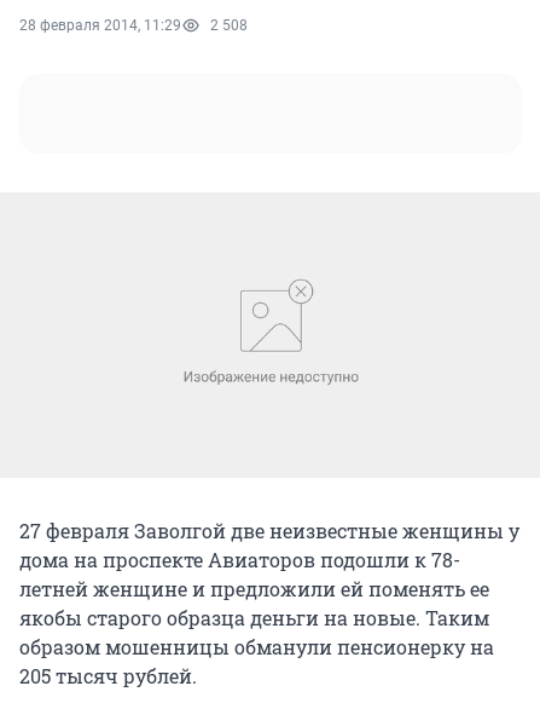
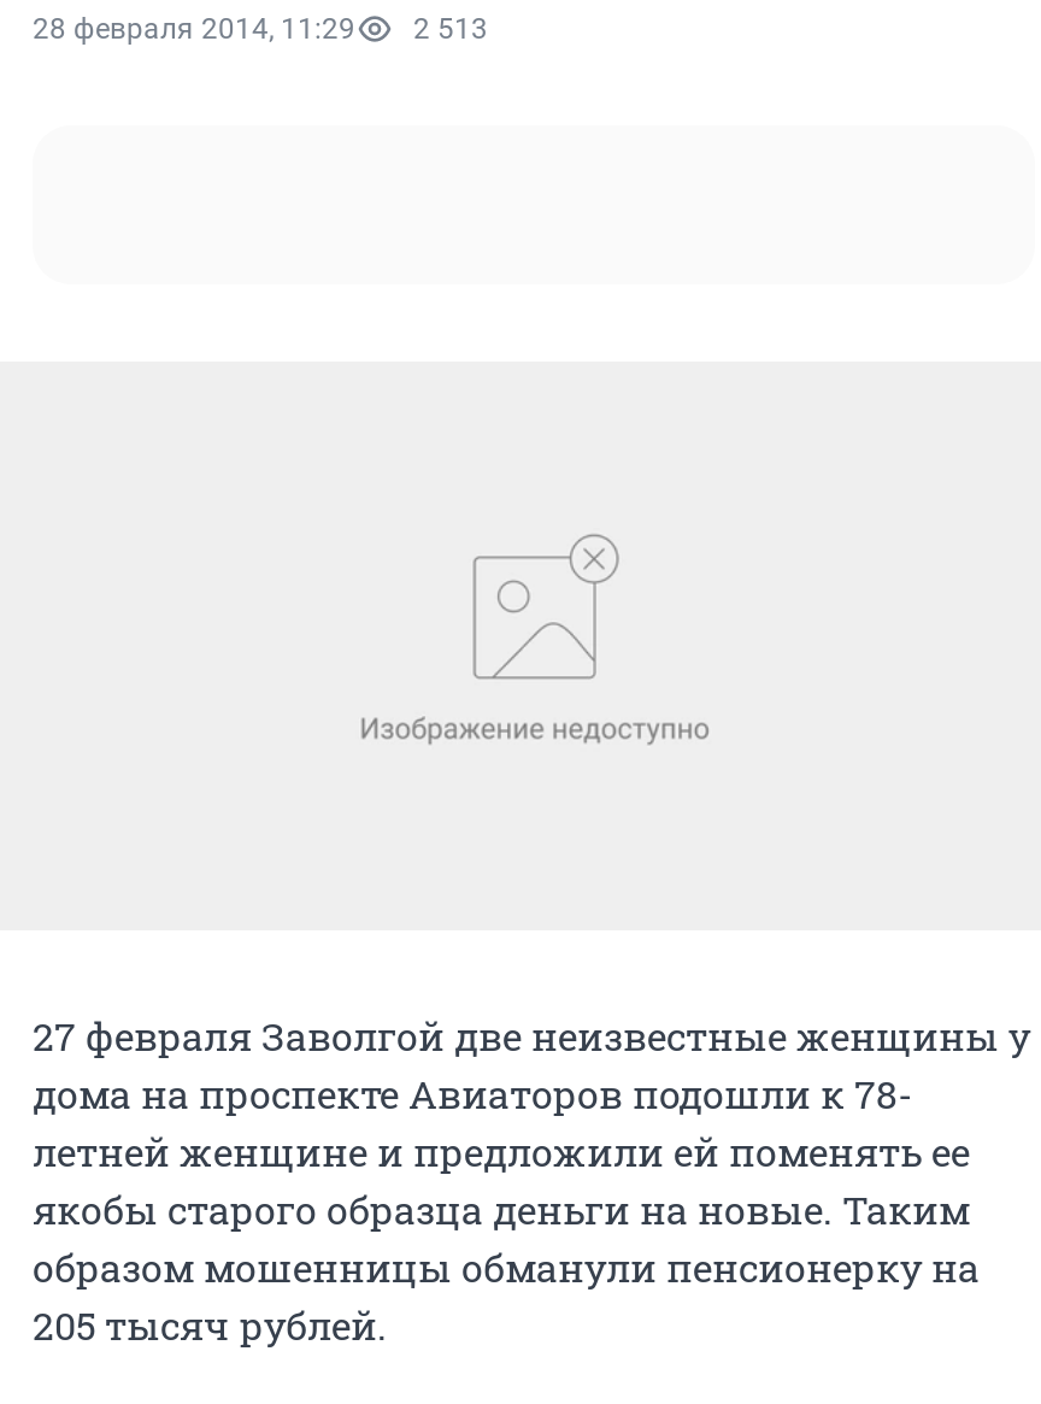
- 28 февраля 2014, 11:29 2 508
+ 28 февраля 2014, 11:29 2 513
